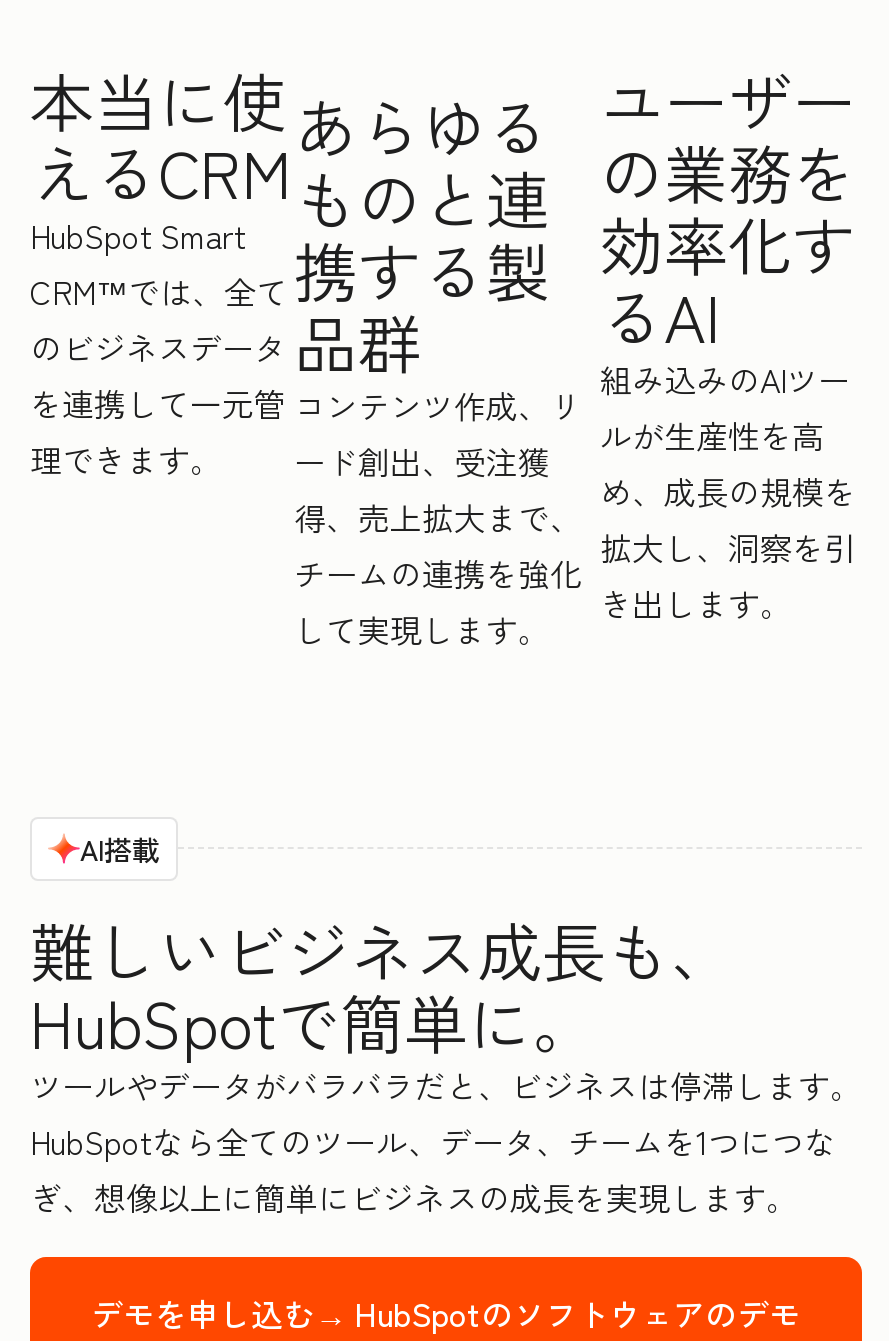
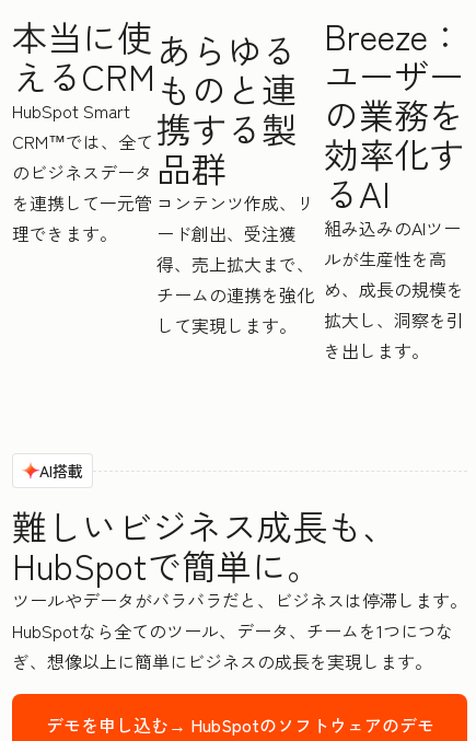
+ Breeze：
